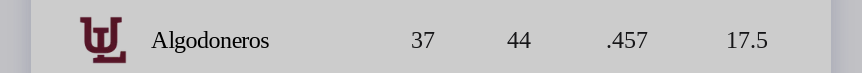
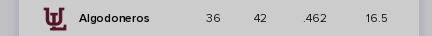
- 37
+ 36

- 44
+ 42

- .457
+ .462

- 17.5
+ 16.5
